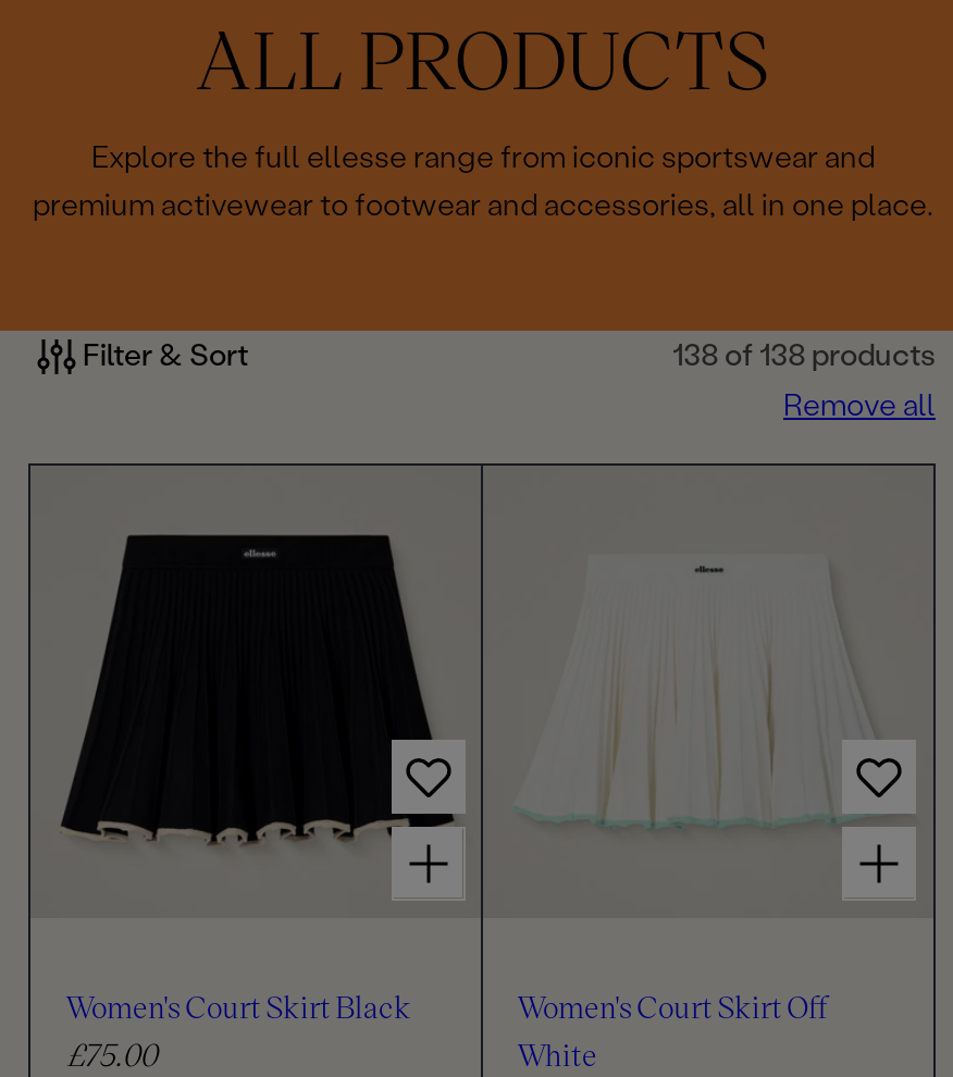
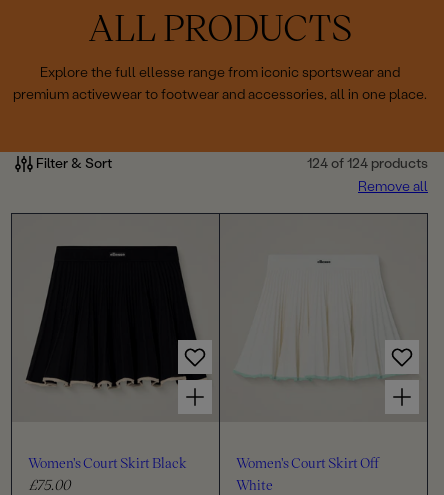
- 138 of 138 products
+ 124 of 124 products
